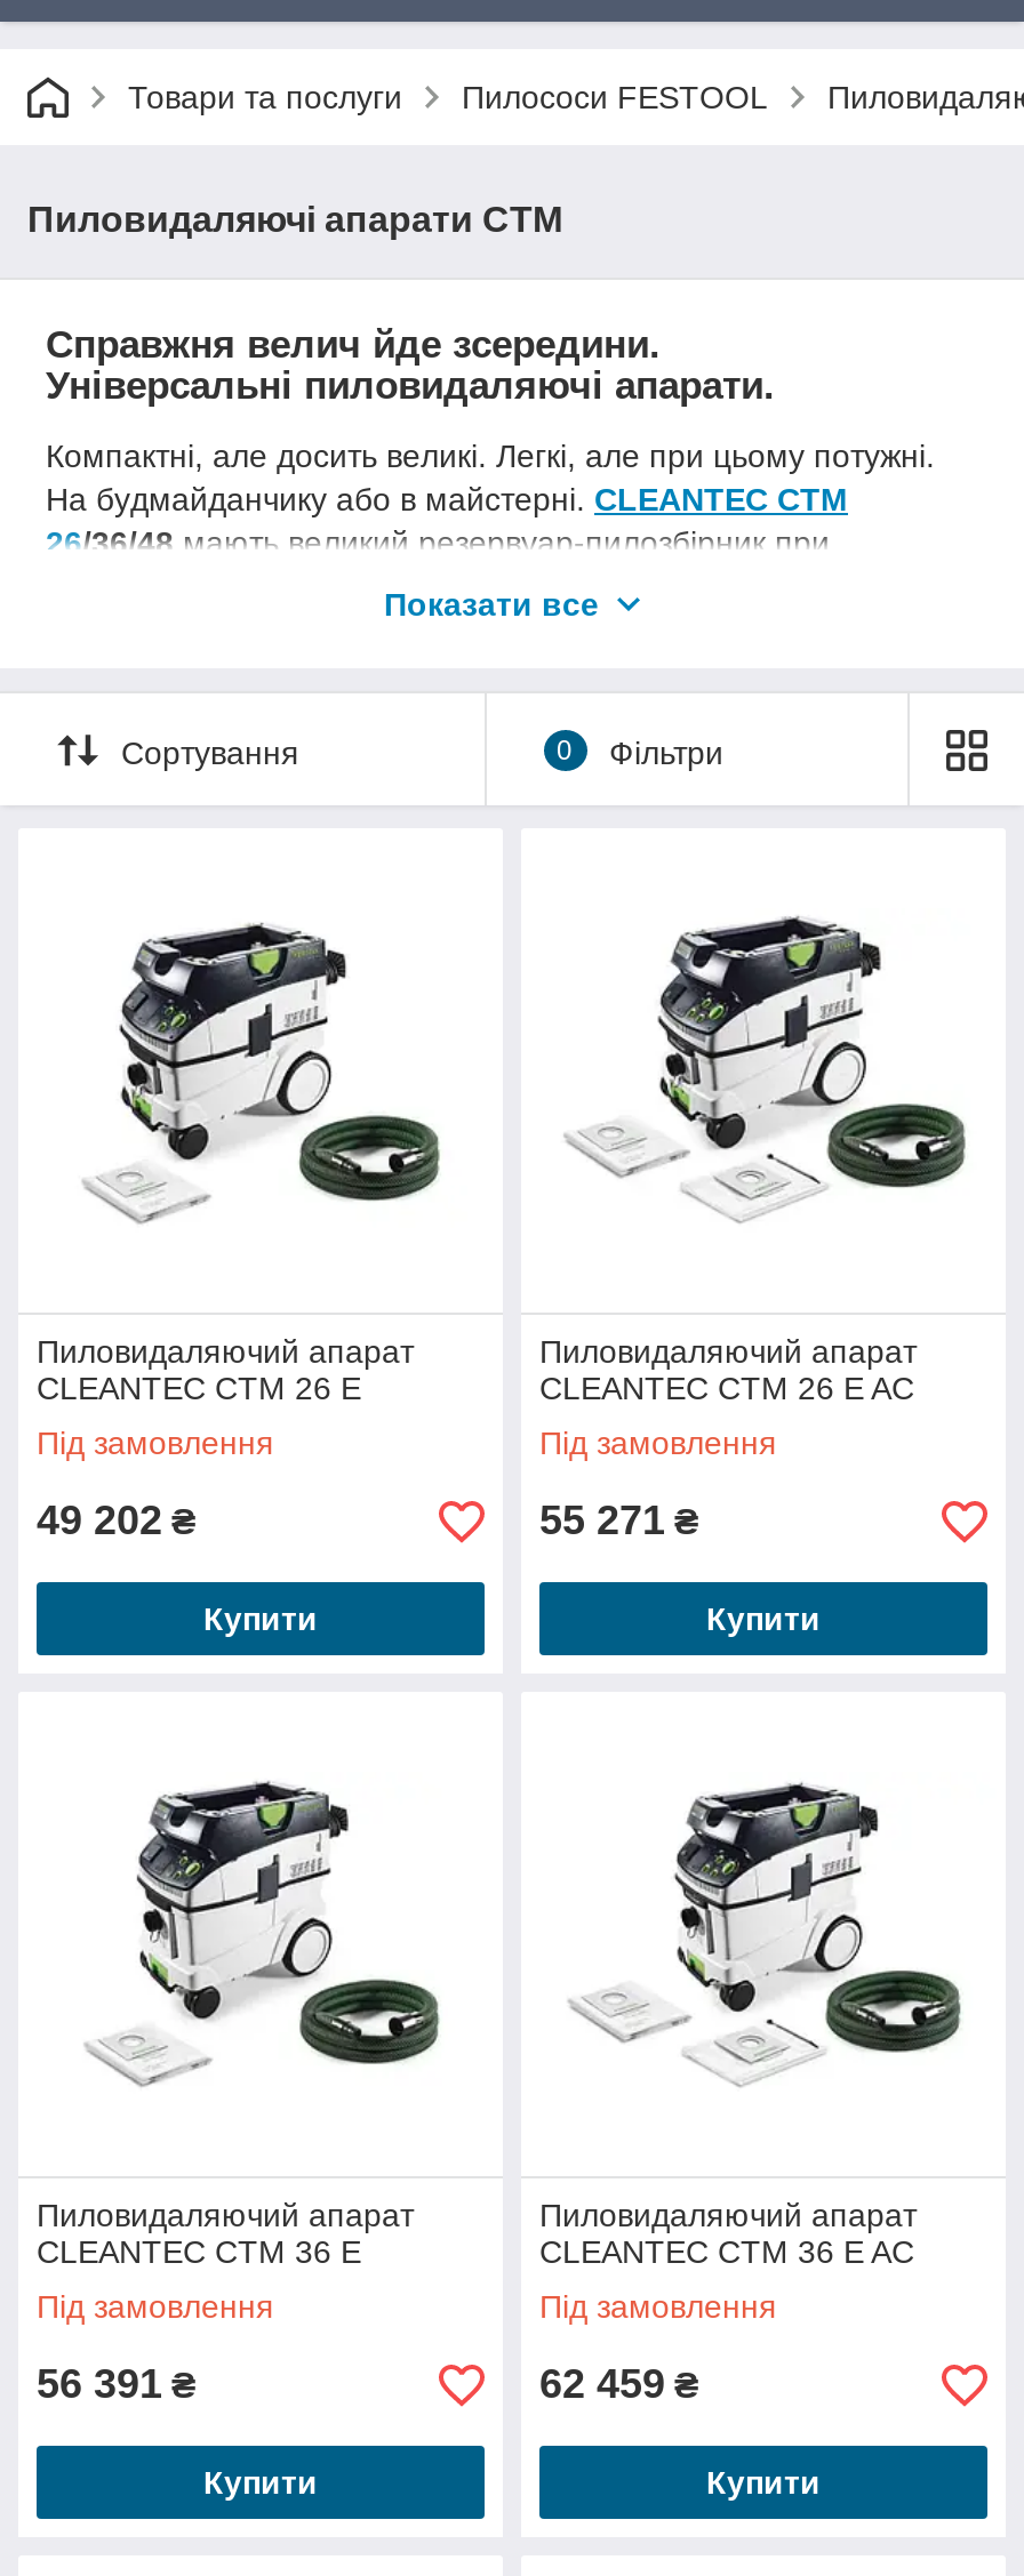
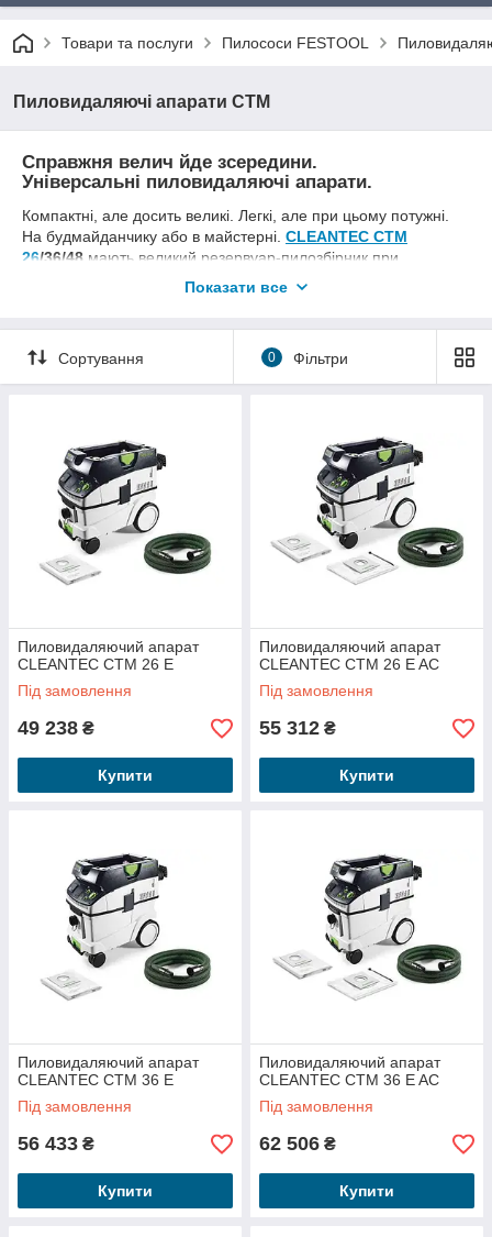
- 49 202 ₴
+ 49 238 ₴

- 55 271 ₴
+ 55 312 ₴

- 56 391 ₴
+ 56 433 ₴

- 62 459 ₴
+ 62 506 ₴
